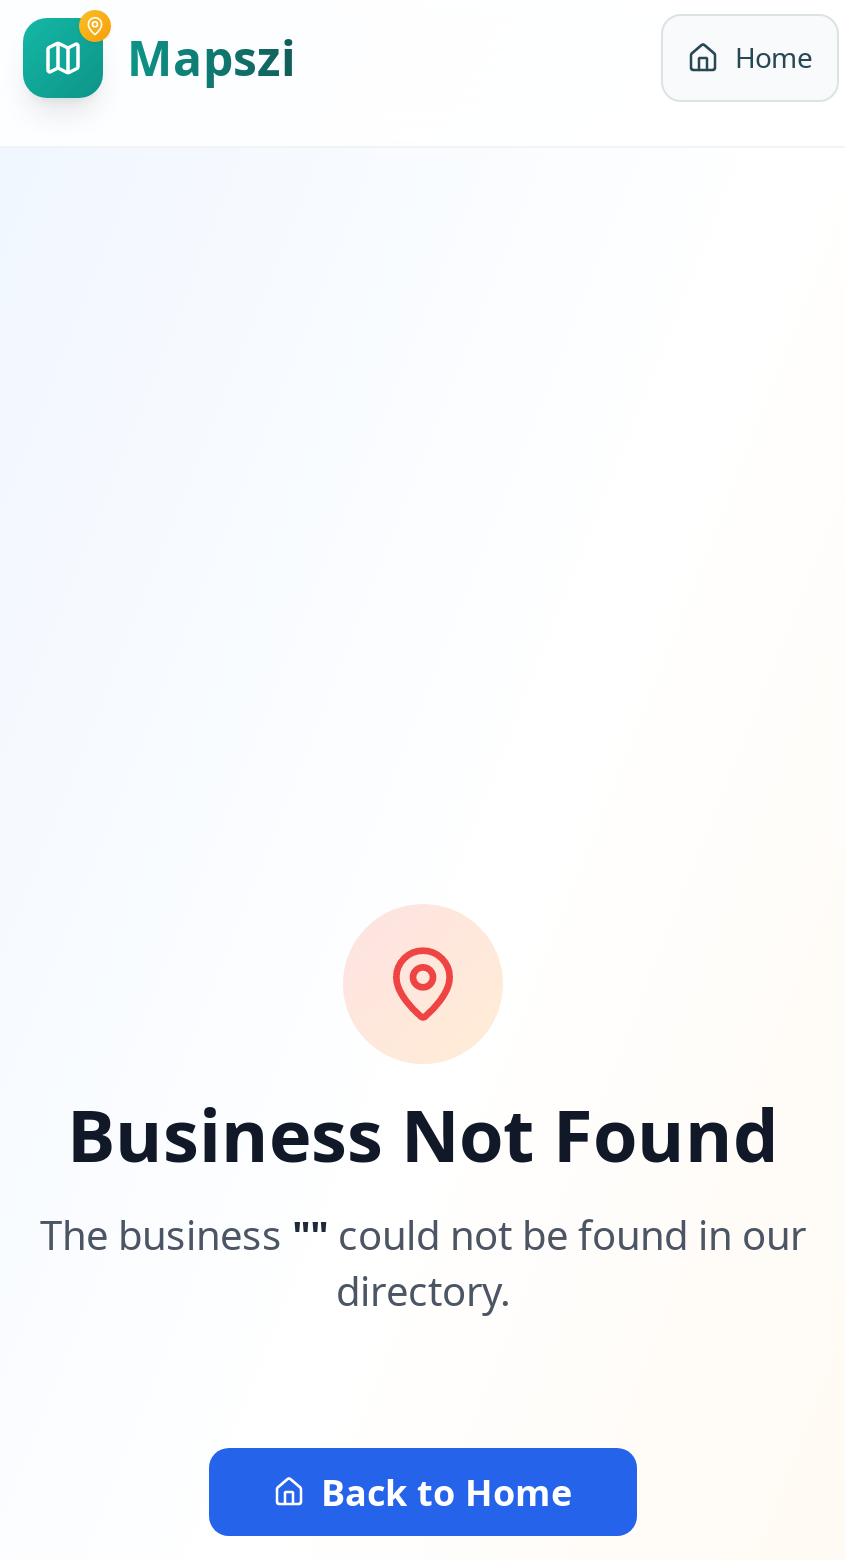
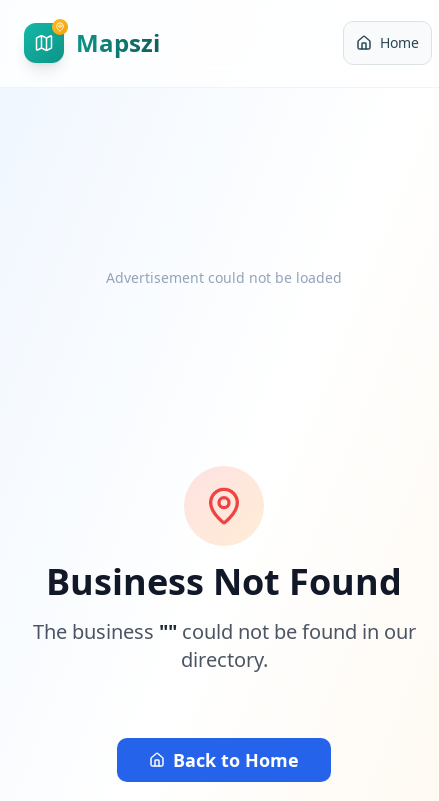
+ Advertisement could not be loaded
